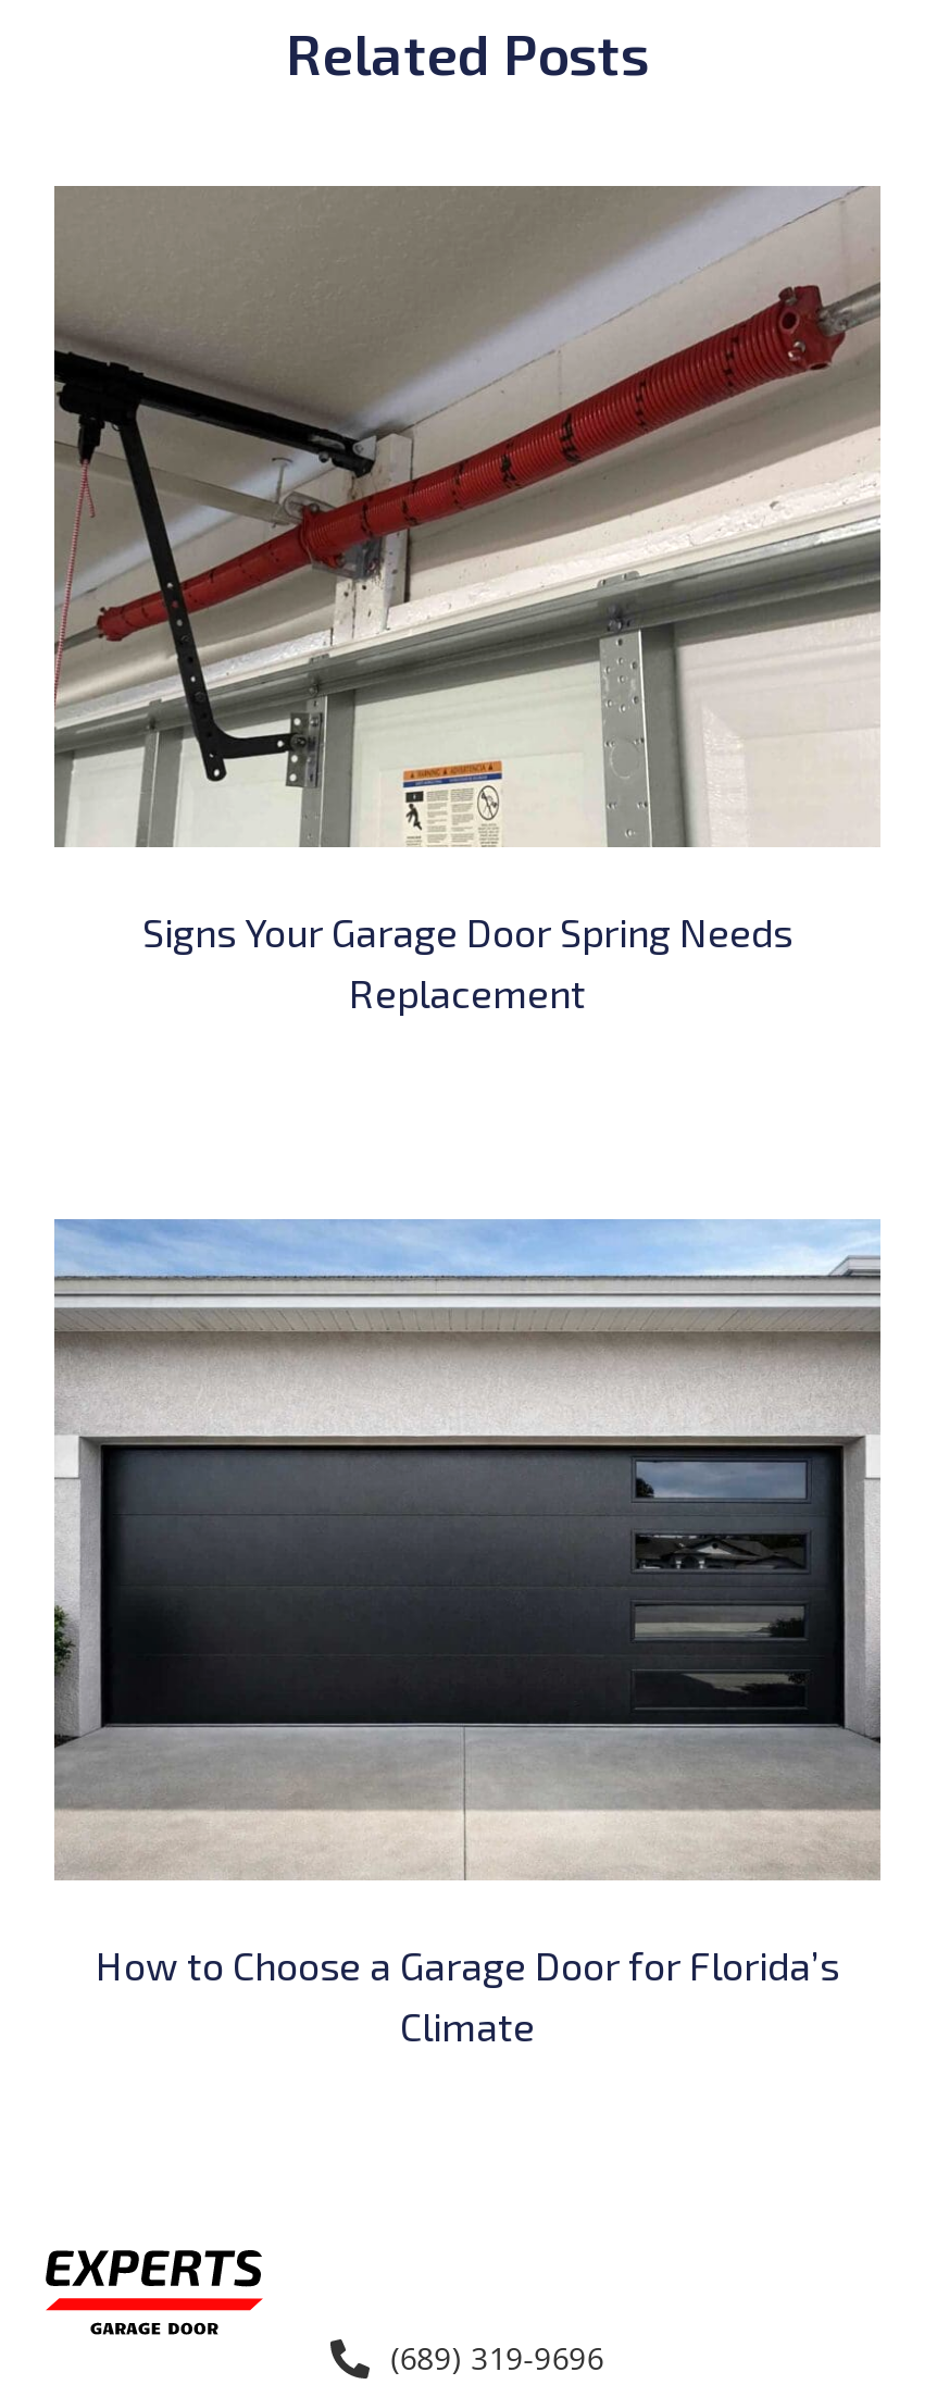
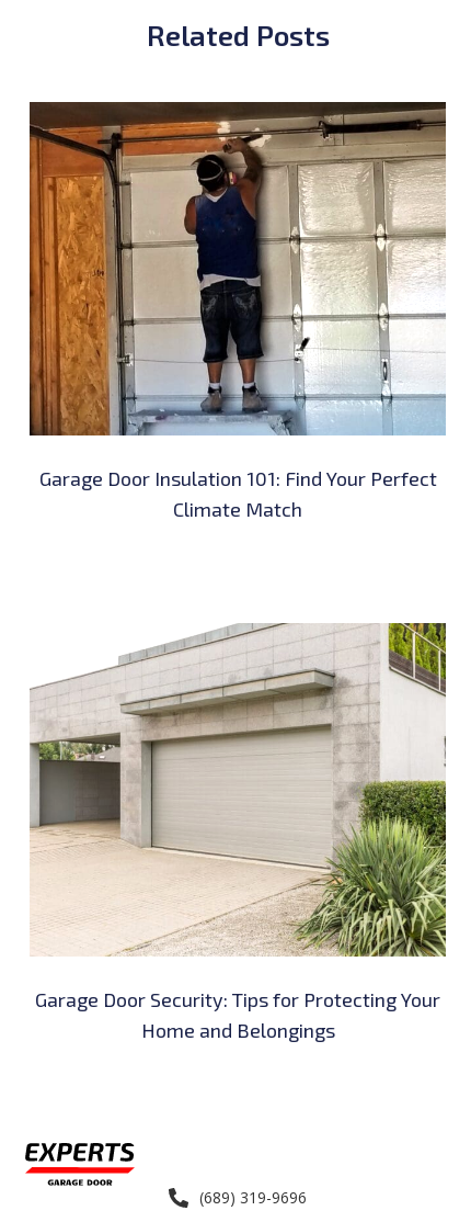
- [image]
- Signs Your Garage Door Spring Needs
- Replacement
+ [image]
+ Garage Door Insulation 101: Find Your Perfect
+ Climate Match

- [image]
- How to Choose a Garage Door for Florida’s
- Climate
+ [image]
+ Garage Door Security: Tips for Protecting Your
+ Home and Belongings
